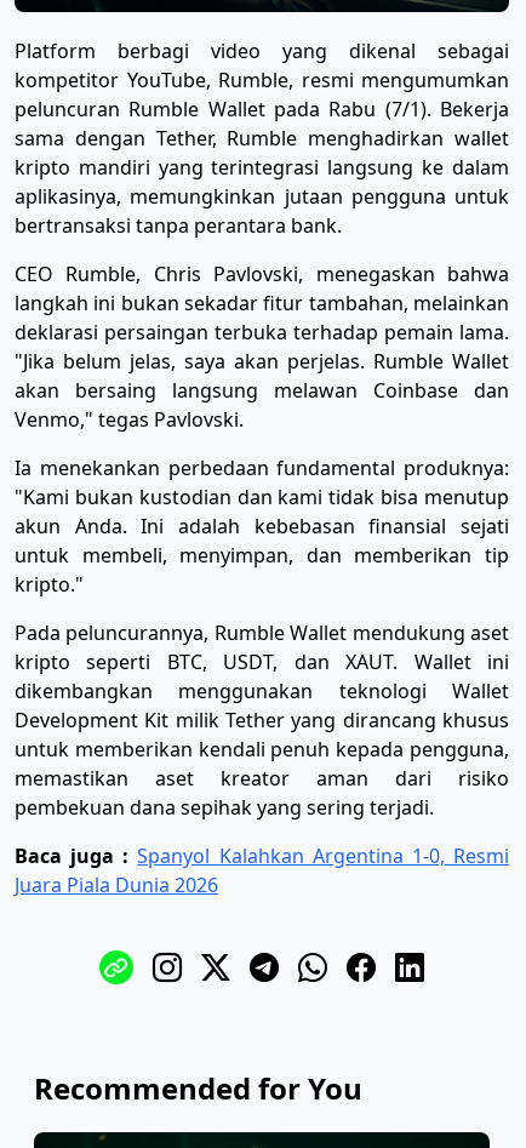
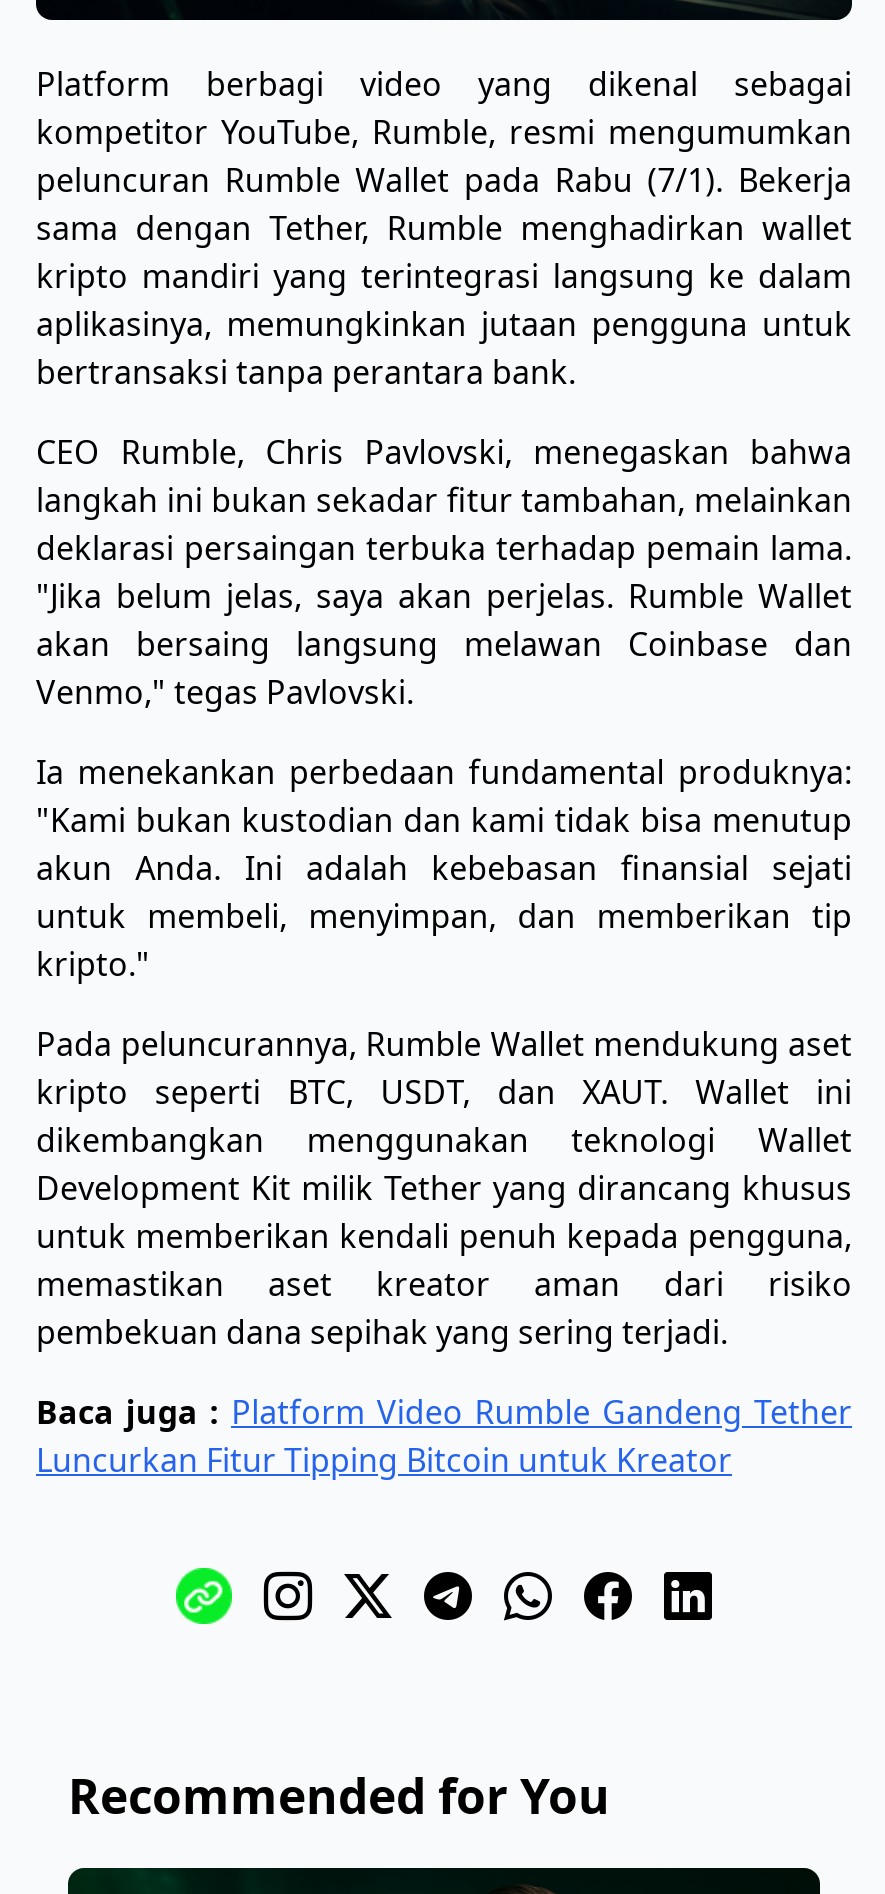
- Baca juga : Spanyol Kalahkan Argentina 1-0, Resmi
- Juara Piala Dunia 2026
+ Baca juga : Platform Video Rumble Gandeng Tether
+ Luncurkan Fitur Tipping Bitcoin untuk Kreator
